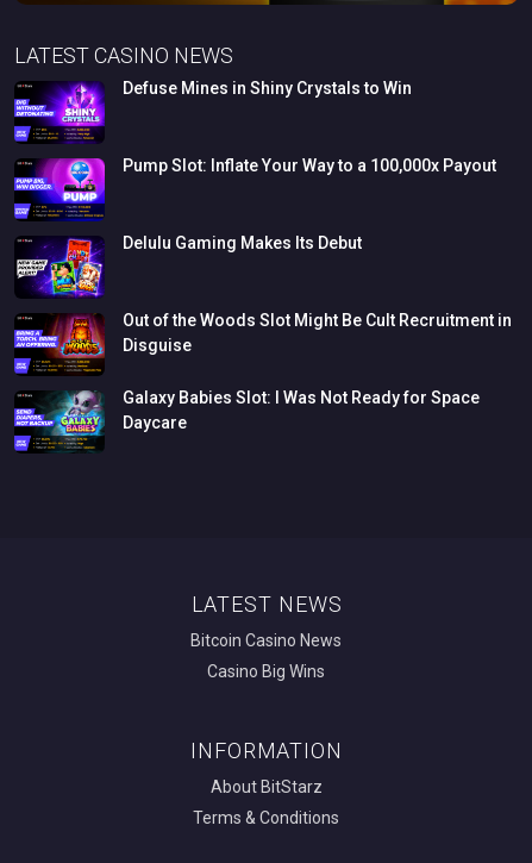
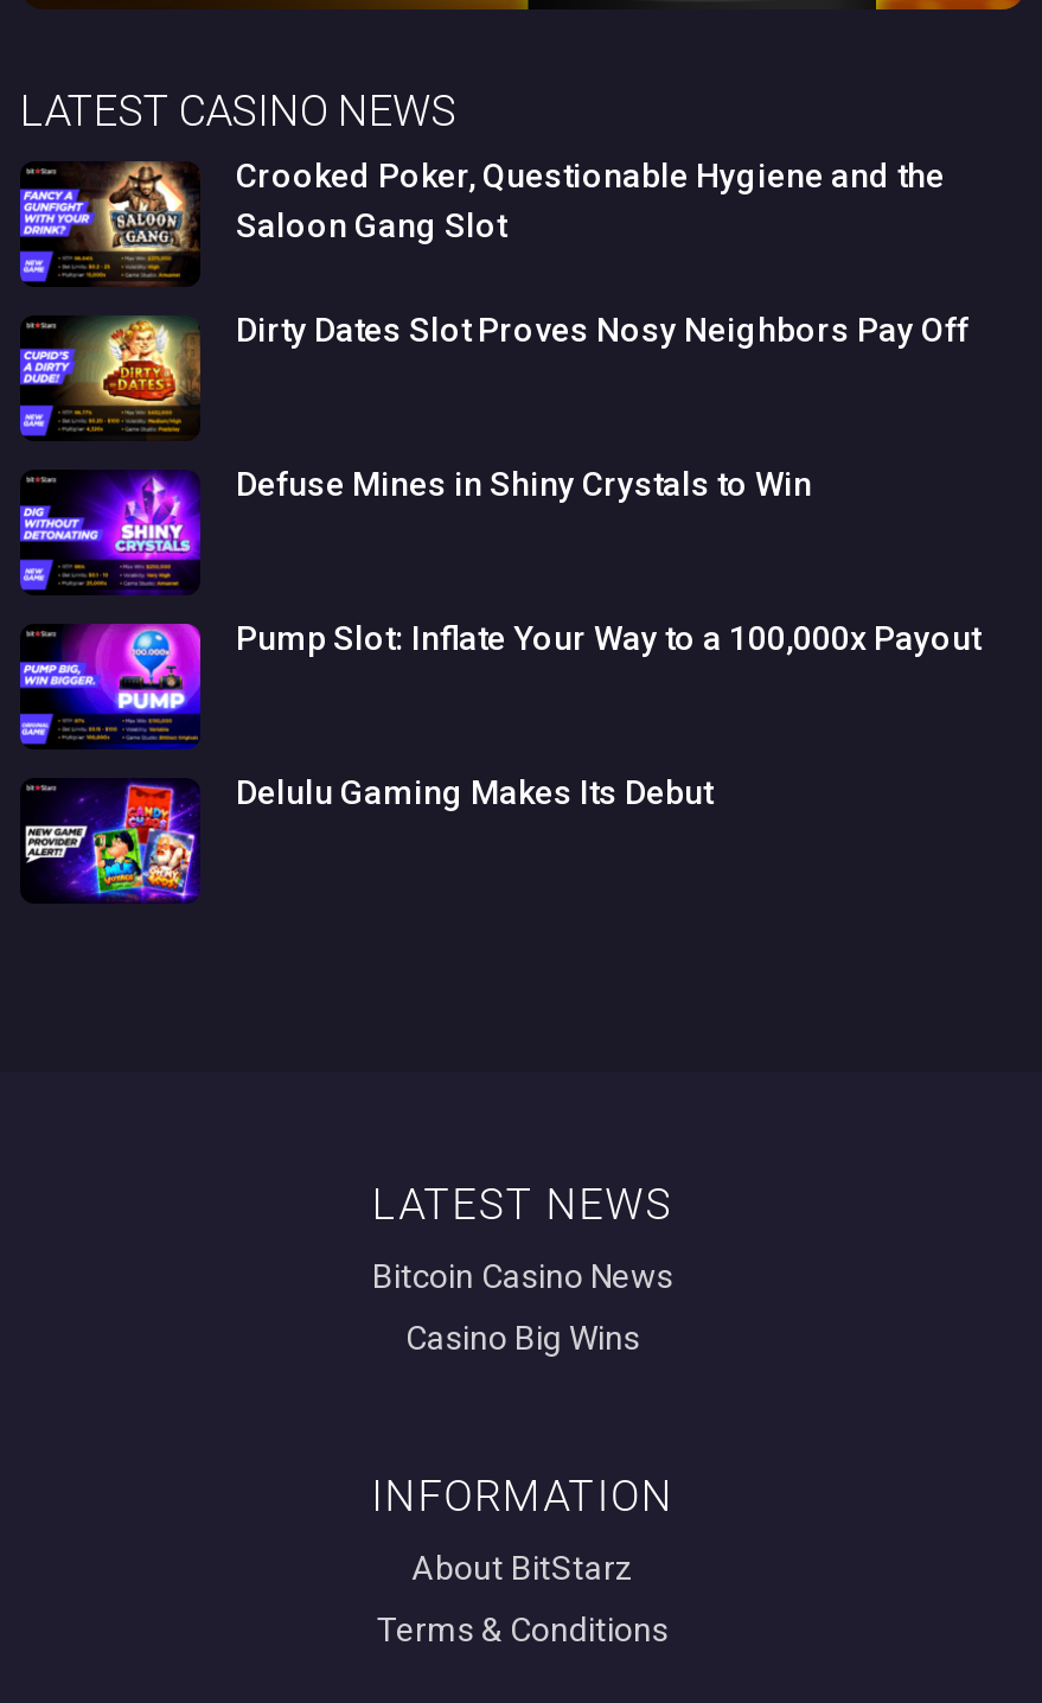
+ [image]
+ Crooked Poker, Questionable Hygiene and the
+ Saloon Gang Slot
+ Dirty Dates Slot Proves Nosy Neighbors Pay Off

+ [image]

moved down: [image] | Defuse Mines in Shiny Crystals to Win | Pump Slot: Inflate Your Way to a 100,000x Payout | Delulu Gaming Makes Its Debut

moved down: [image]

- [image]
- Out of the Woods Slot Might Be Cult Recruitment in
- Disguise
- Galaxy Babies Slot: I Was Not Ready for Space
- Daycare

- [image]
